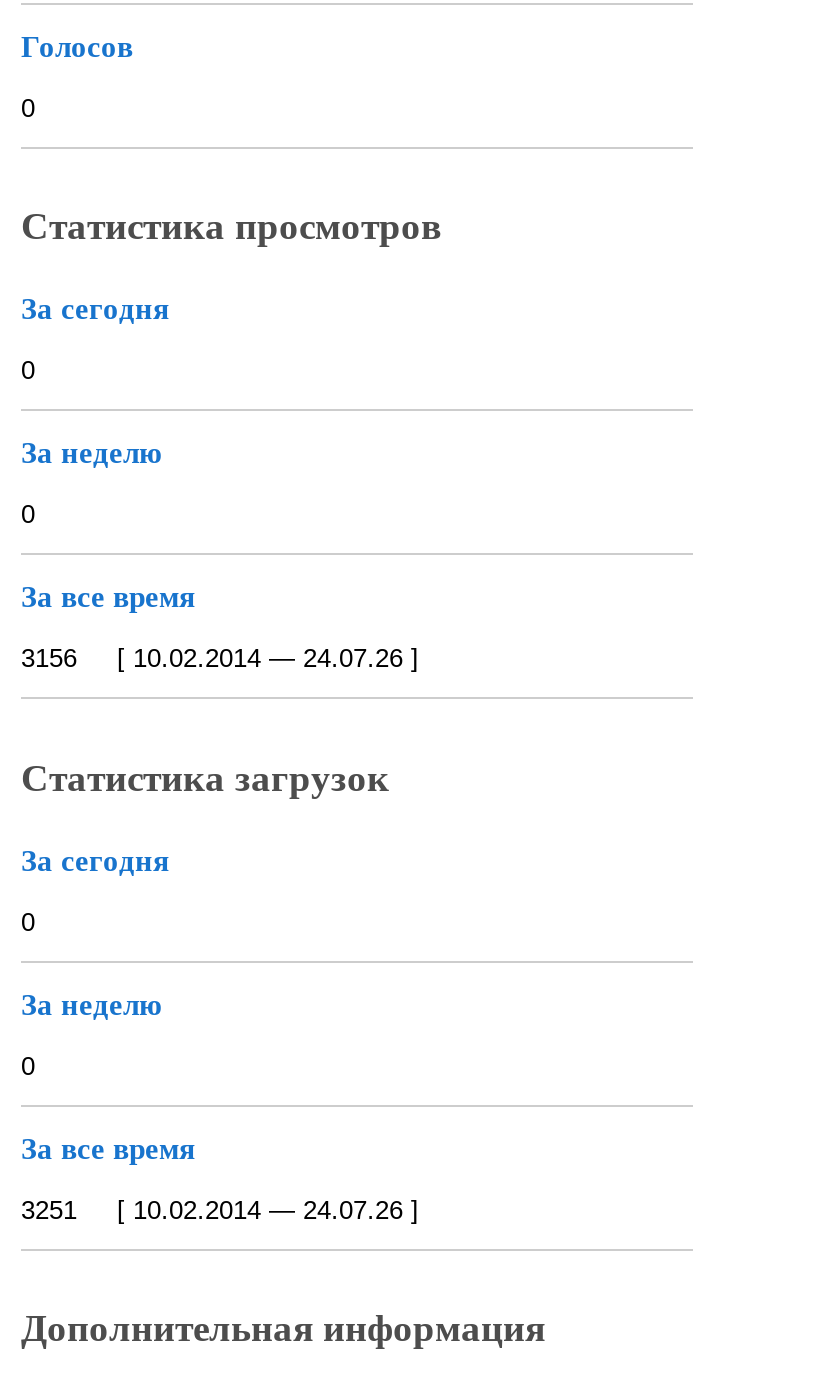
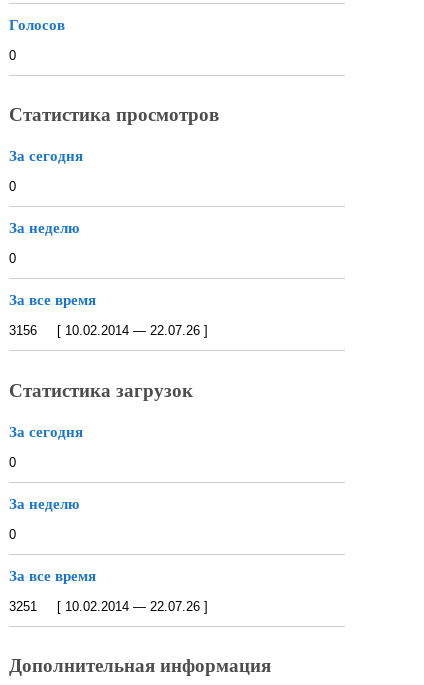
- 3156 [ 10.02.2014 — 24.07.26 ]
+ 3156 [ 10.02.2014 — 22.07.26 ]

- 3251 [ 10.02.2014 — 24.07.26 ]
+ 3251 [ 10.02.2014 — 22.07.26 ]
